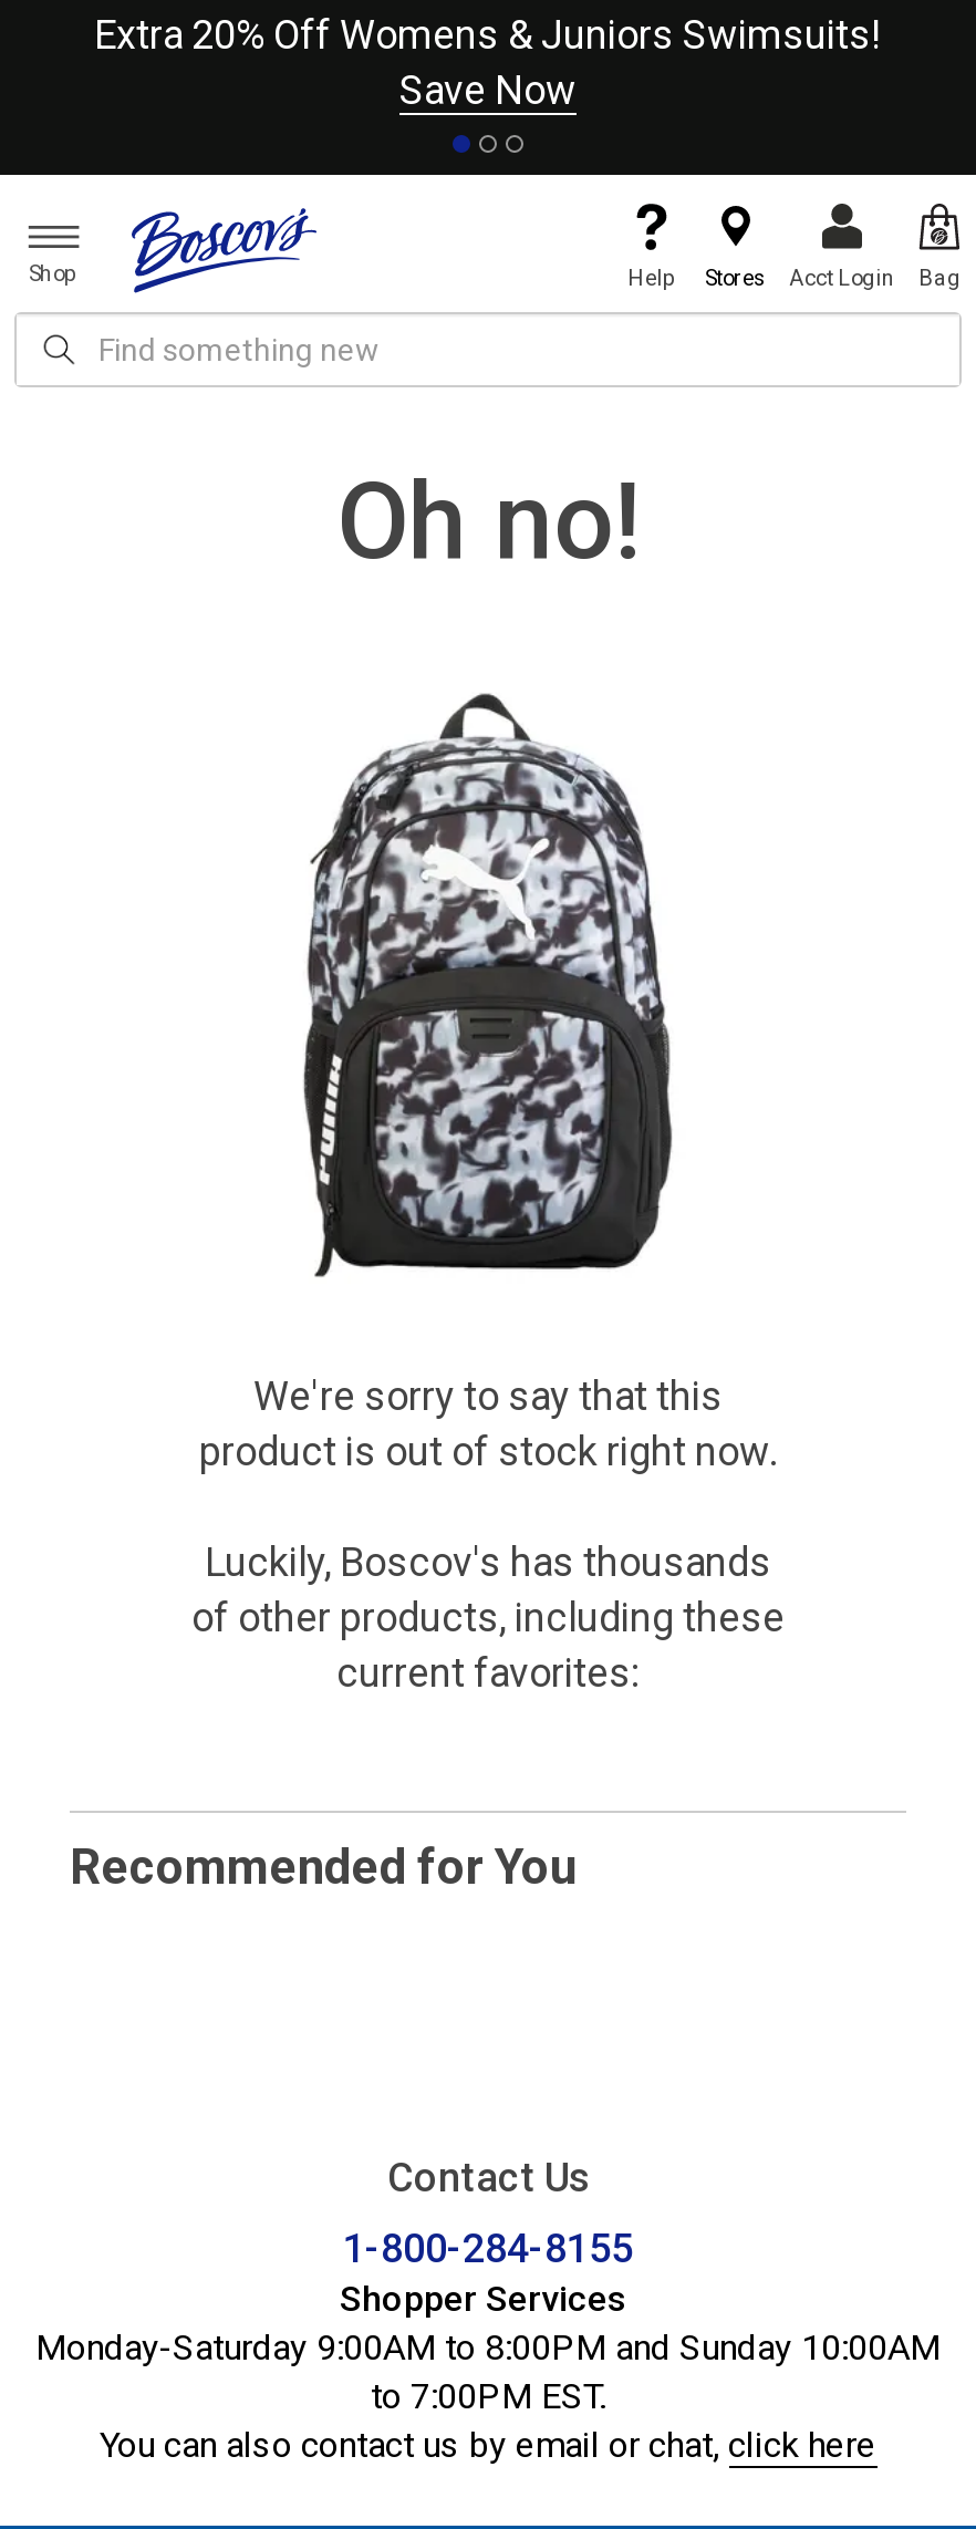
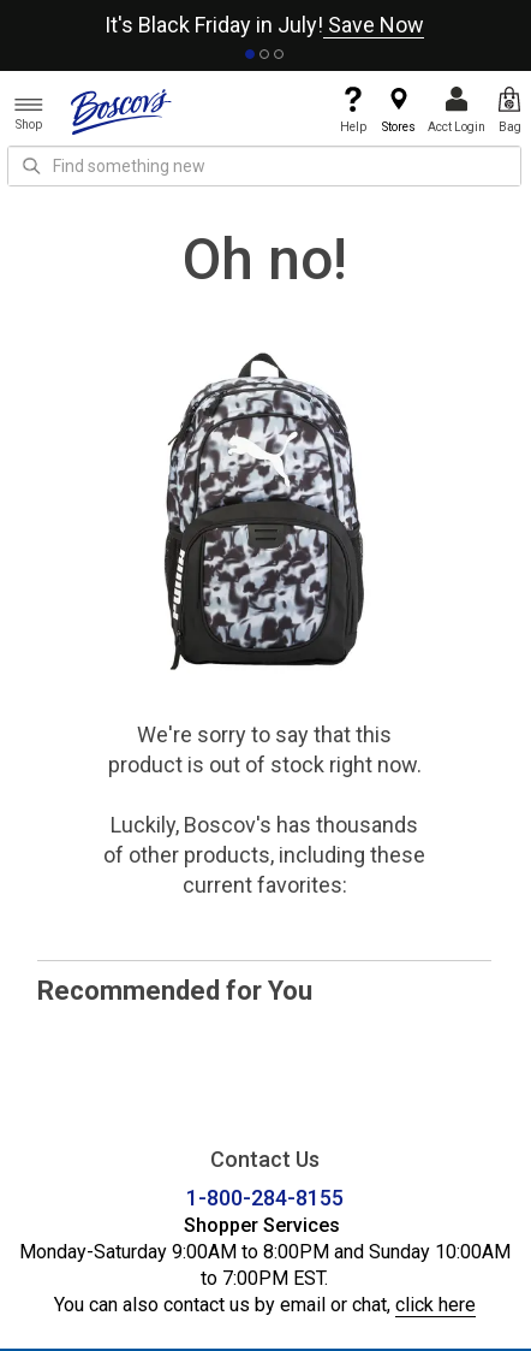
- Extra 20% Off Womens & Juniors Swimsuits!
- Save Now
+ It's Black Friday in July! Save Now
